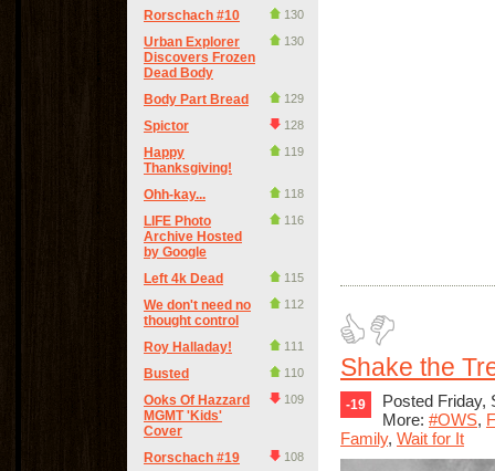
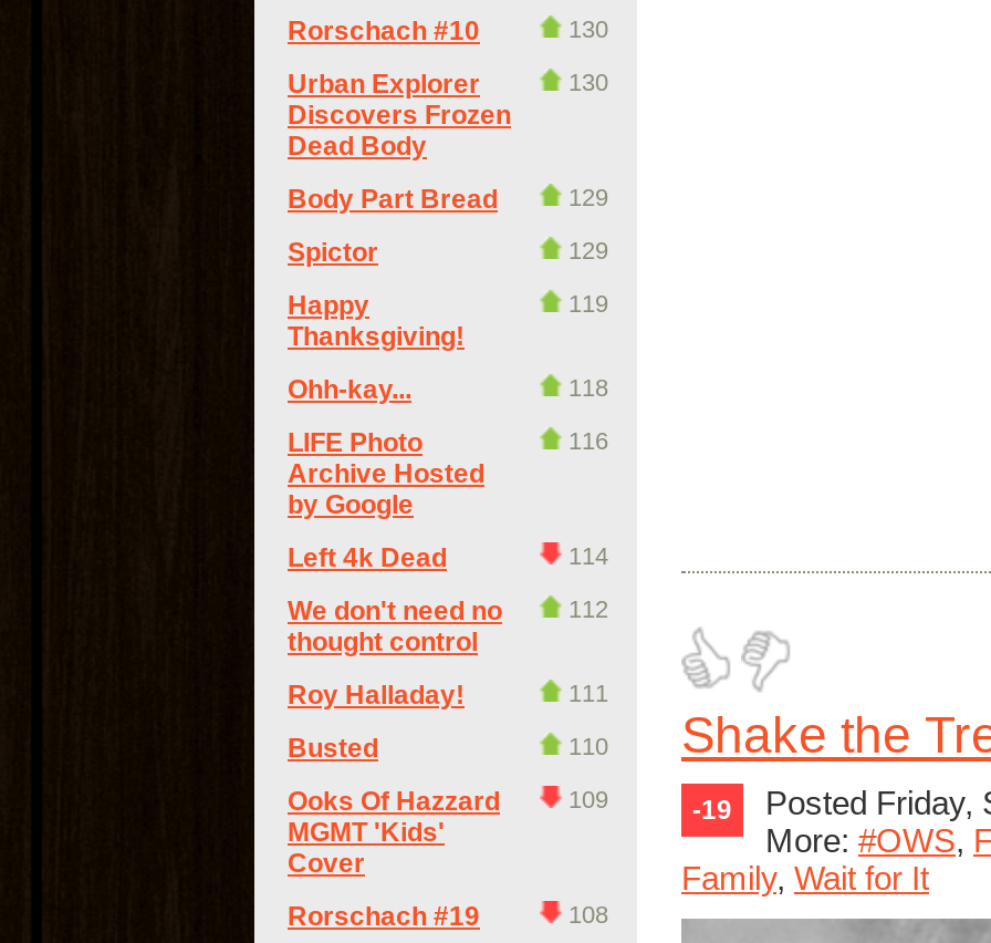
- 128
+ 129

- 115
+ 114
